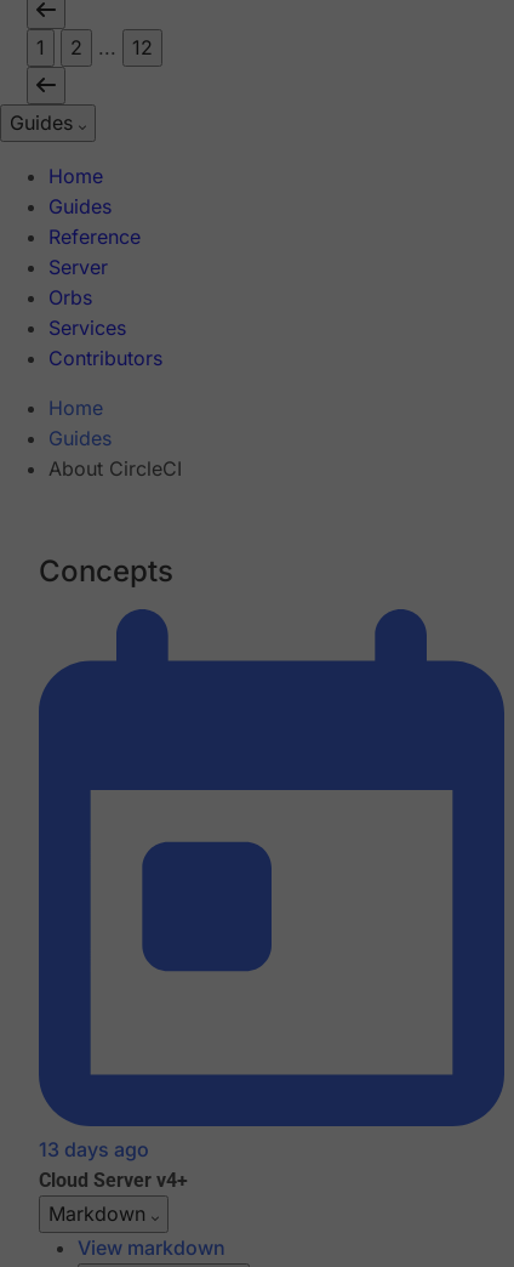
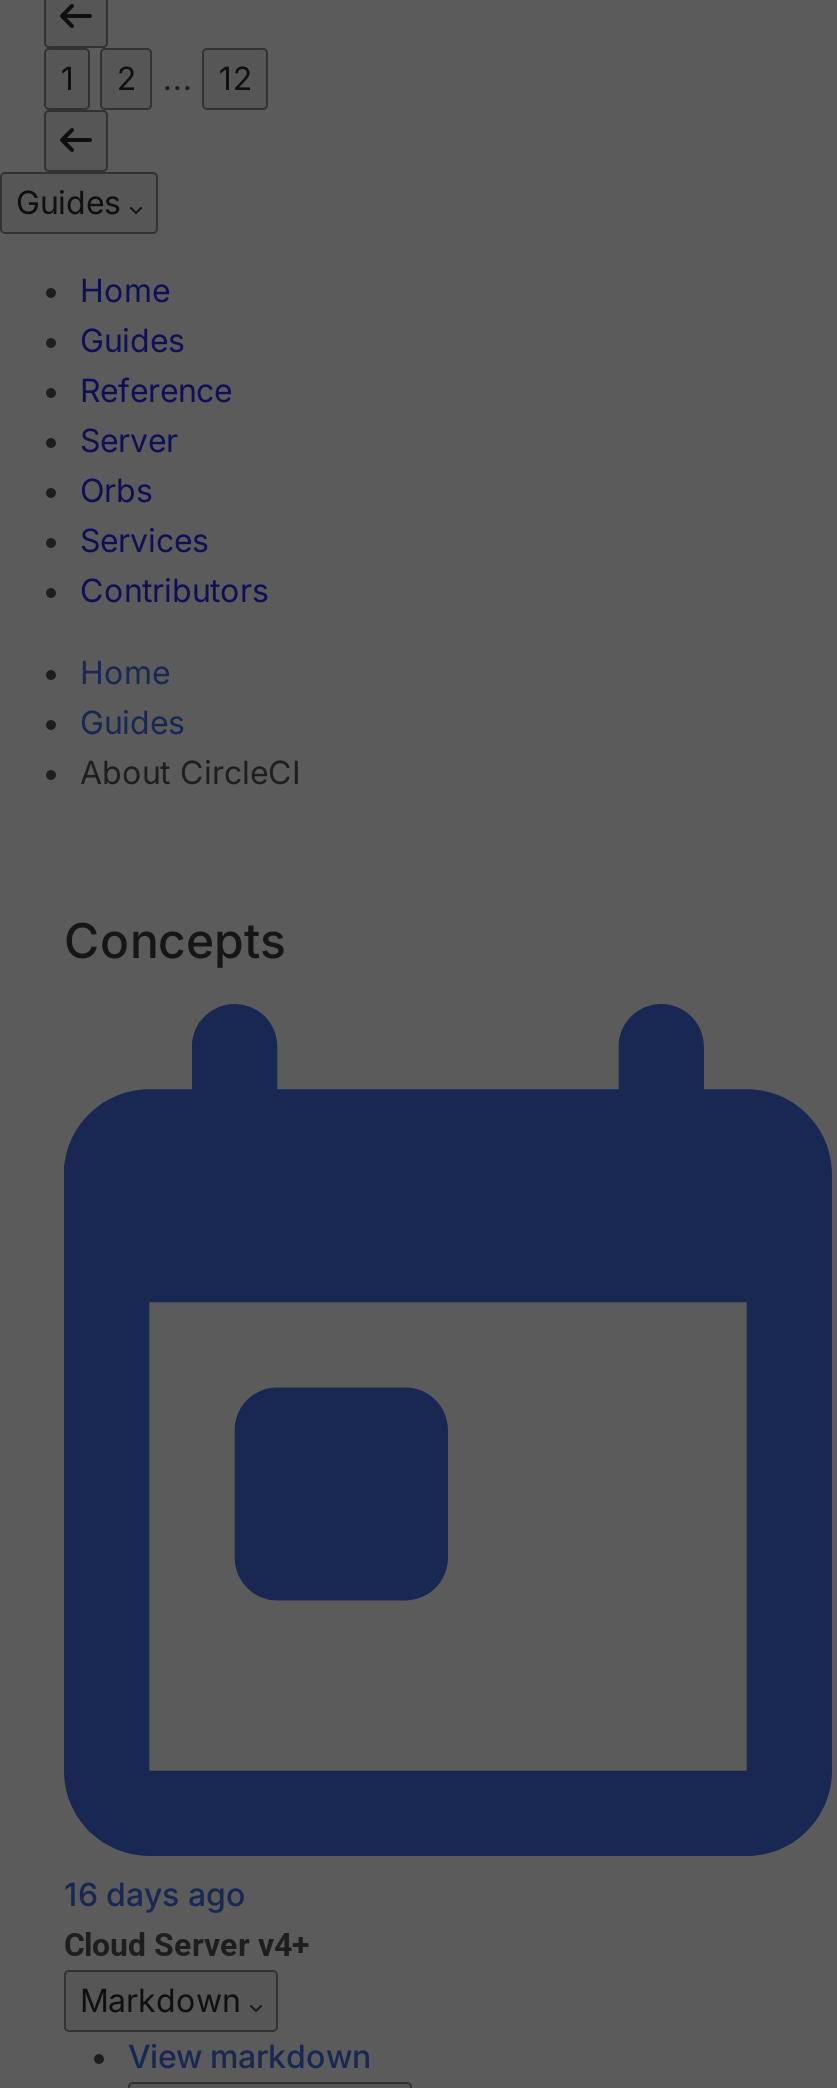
- 13 days ago
+ 16 days ago
